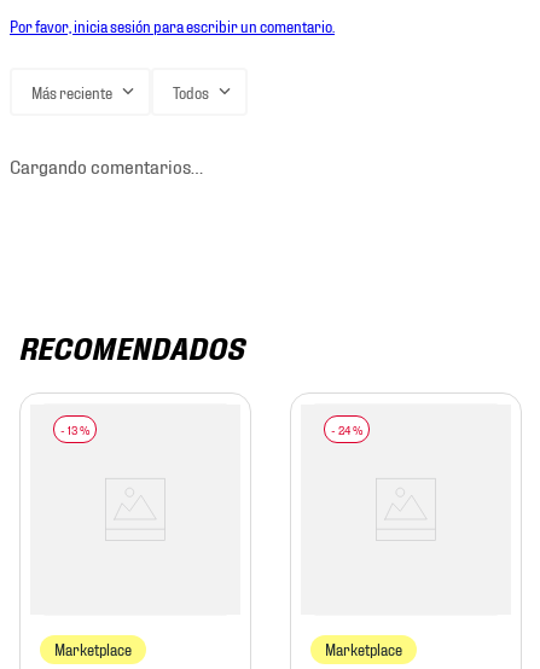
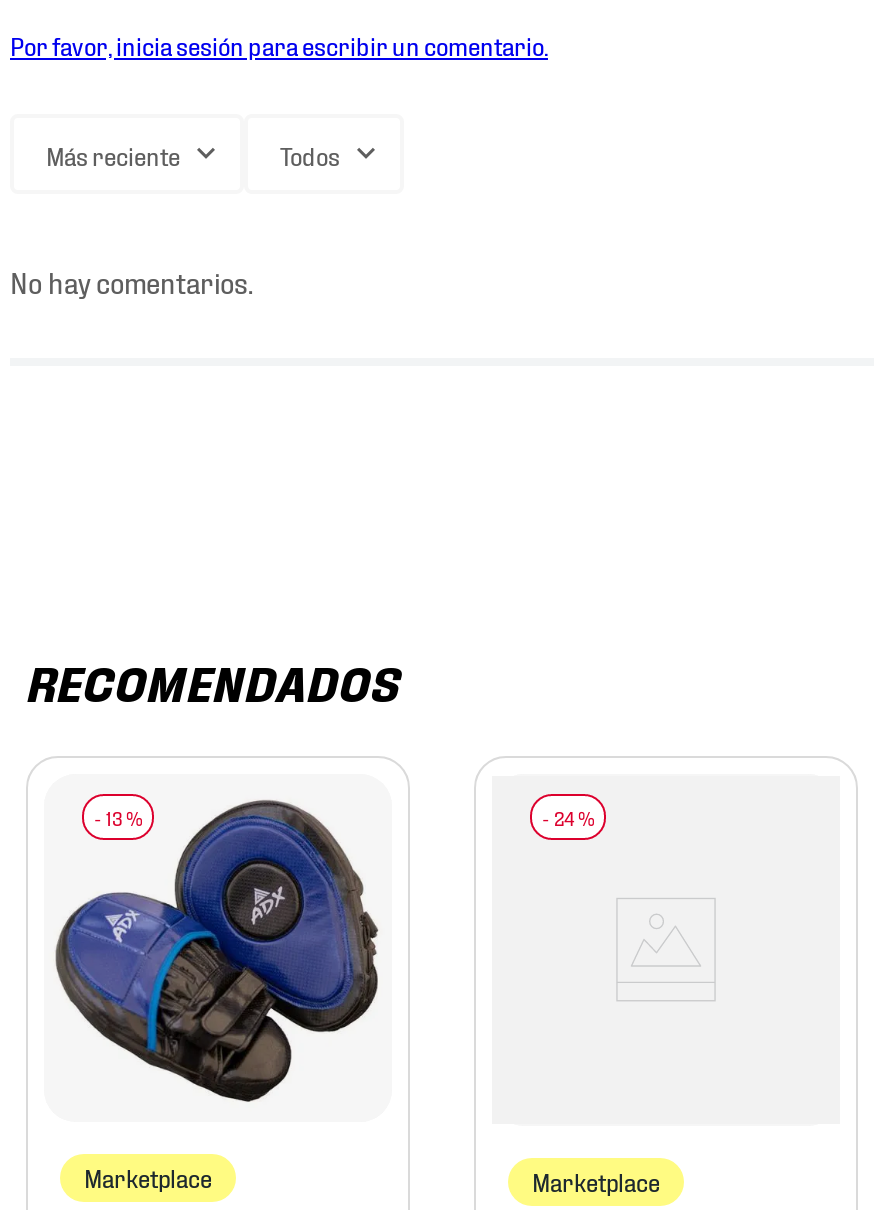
- Cargando comentarios…
+ No hay comentarios.

+ [image]
